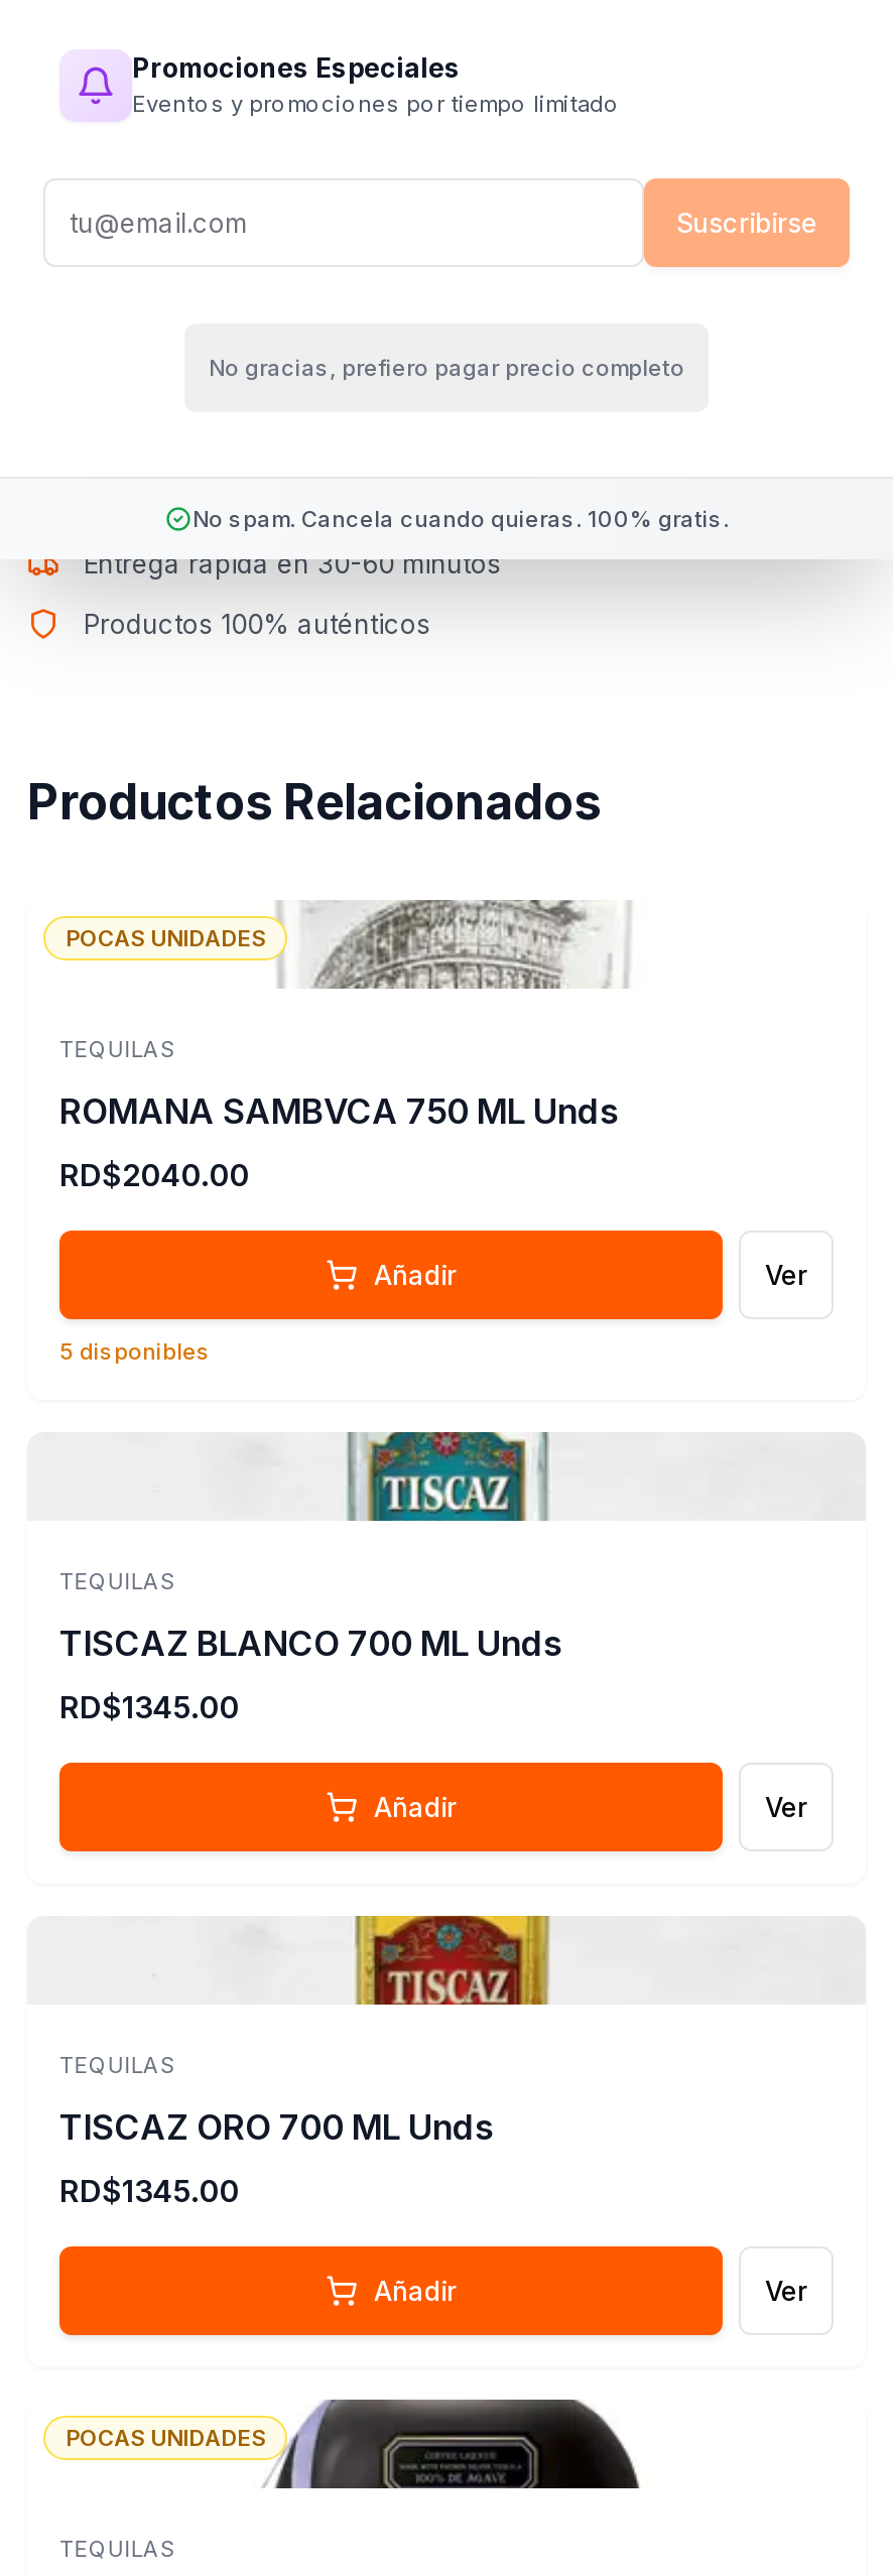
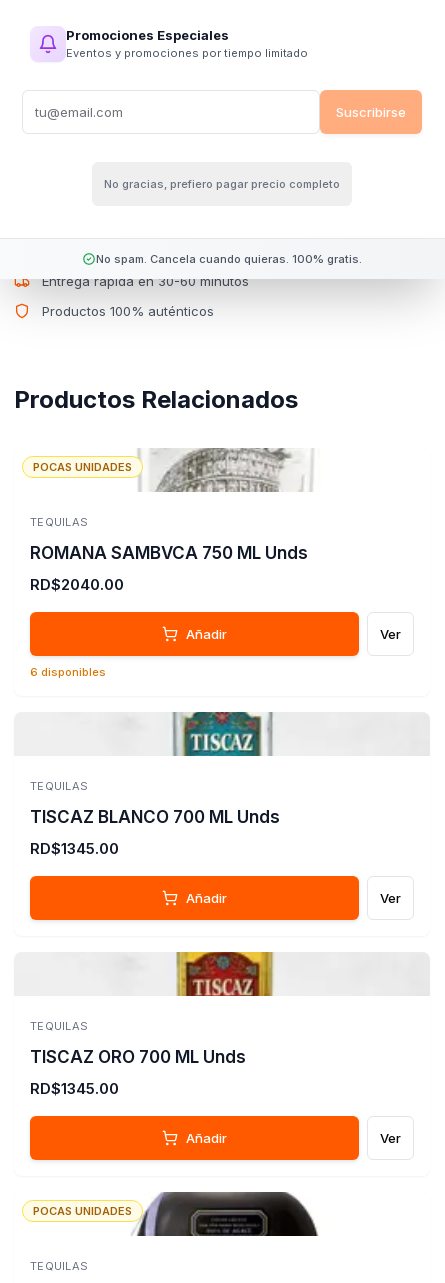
- 5 disponibles
+ 6 disponibles
